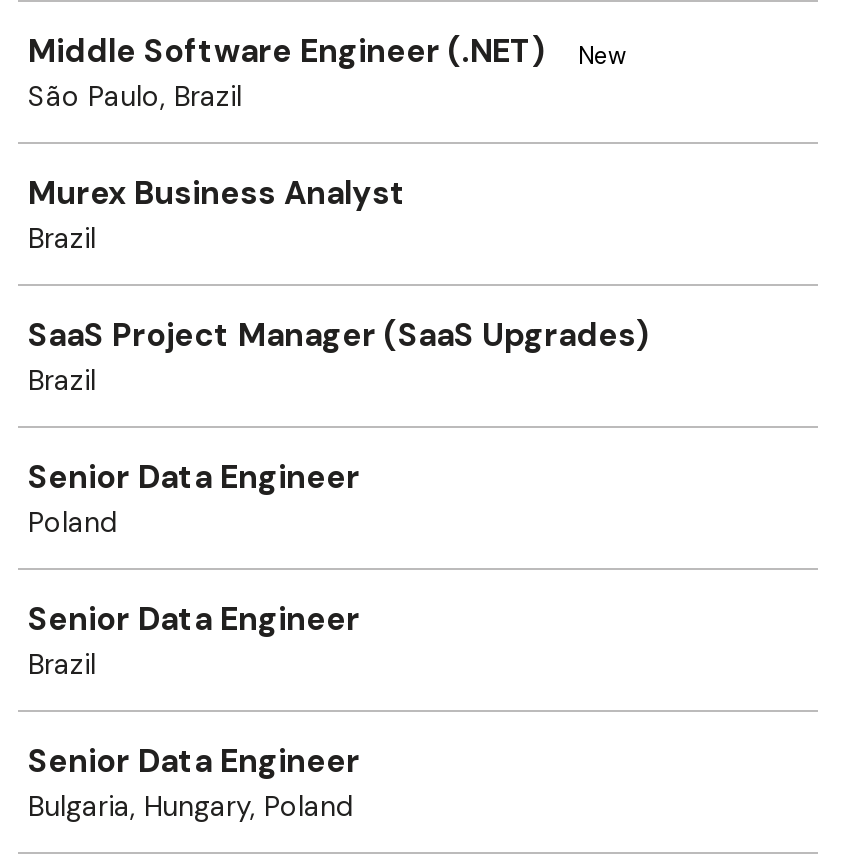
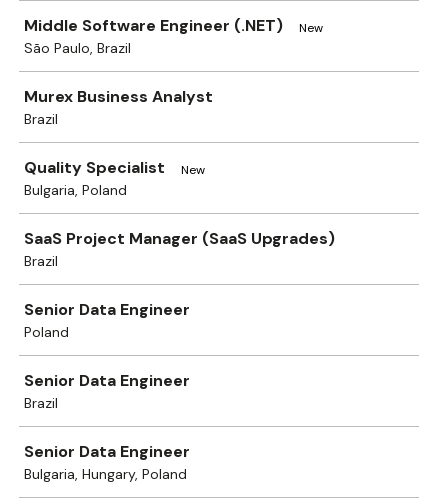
+ Quality Specialist
+ New
+ Bulgaria, Poland
